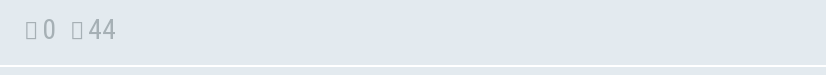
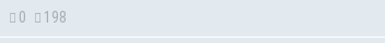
- 0 44
+ 0 198
